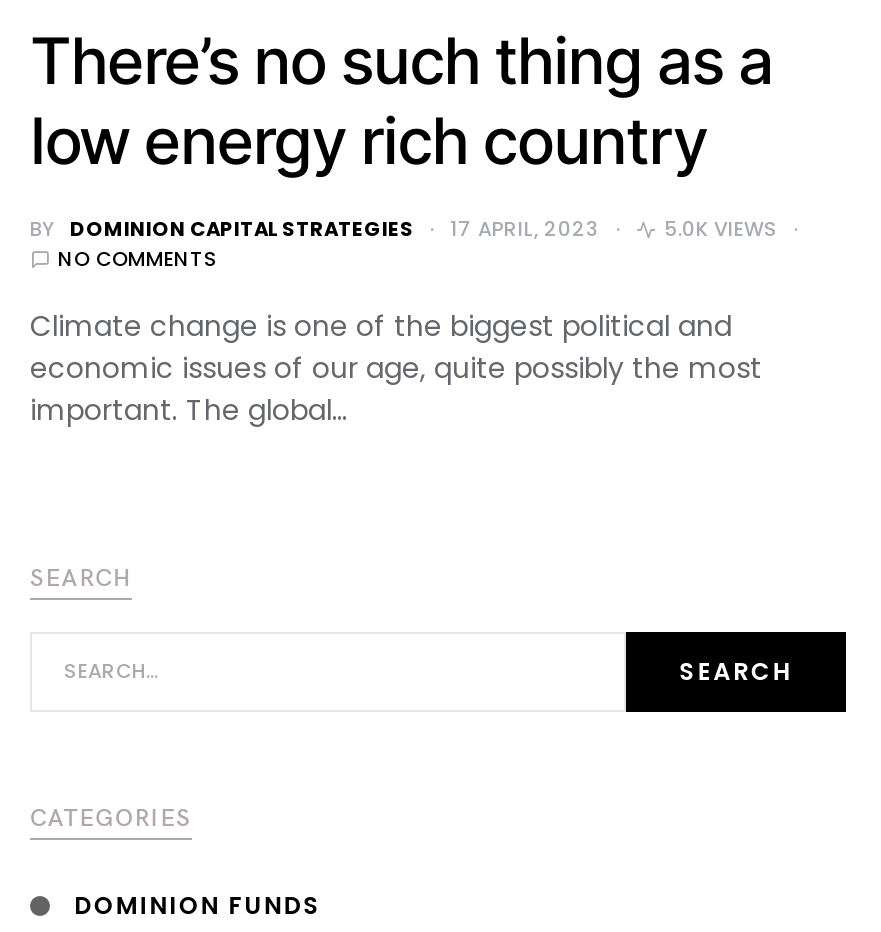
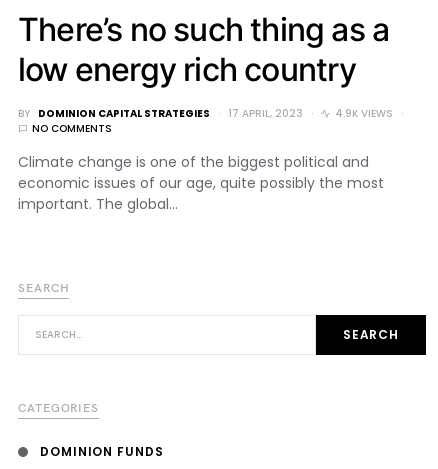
- 5.0K VIEWS
+ 4.9K VIEWS
